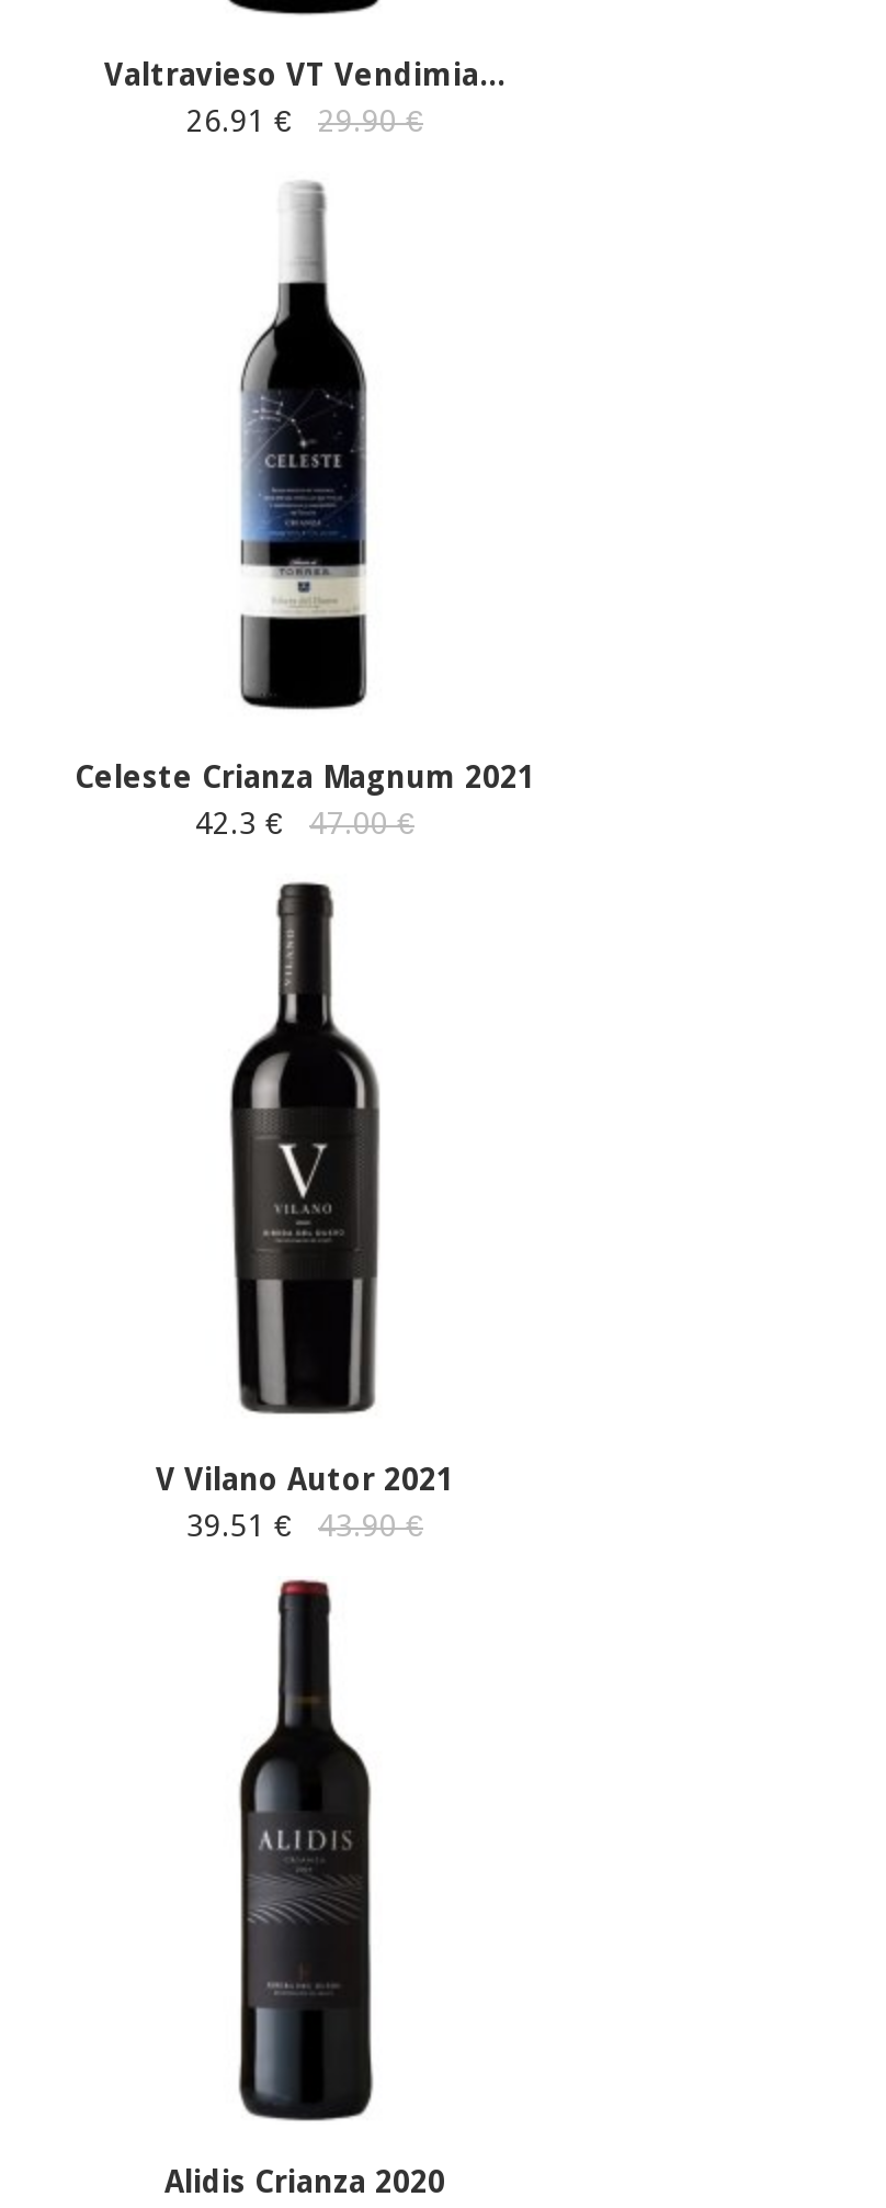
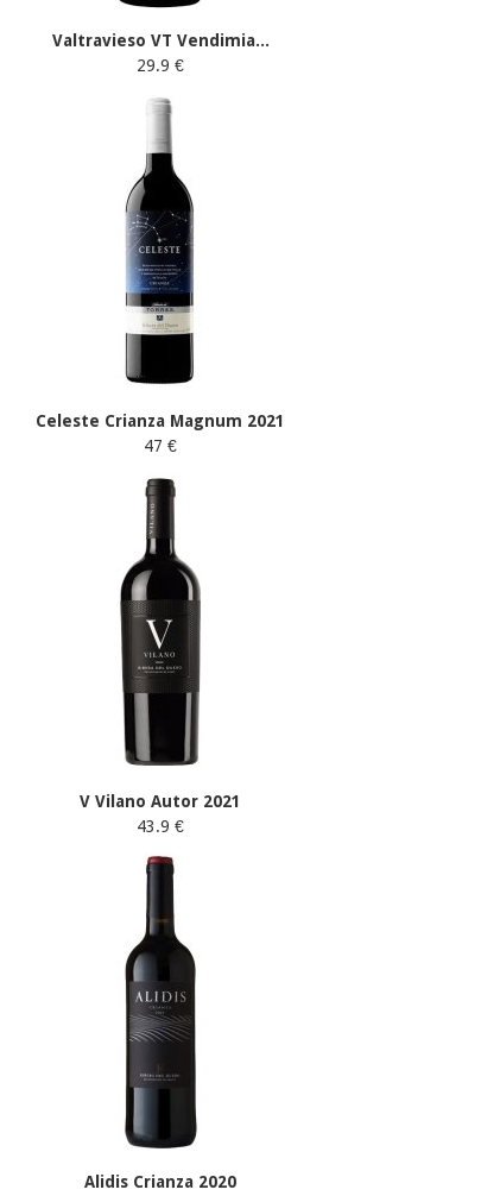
- 26.91 €
- 29.90 €
+ 29.9 €

- 42.3 €
- 47.00 €
+ 47 €

- 39.51 €
- 43.90 €
+ 43.9 €
